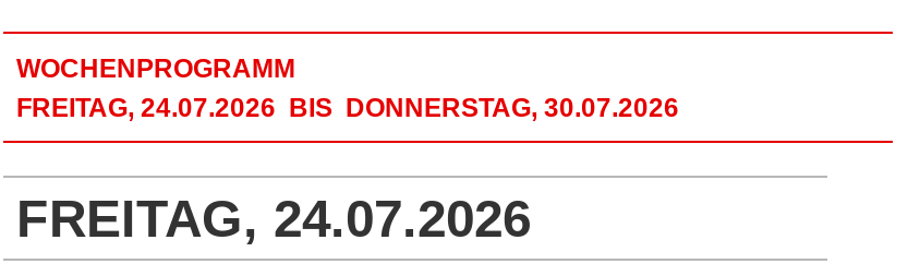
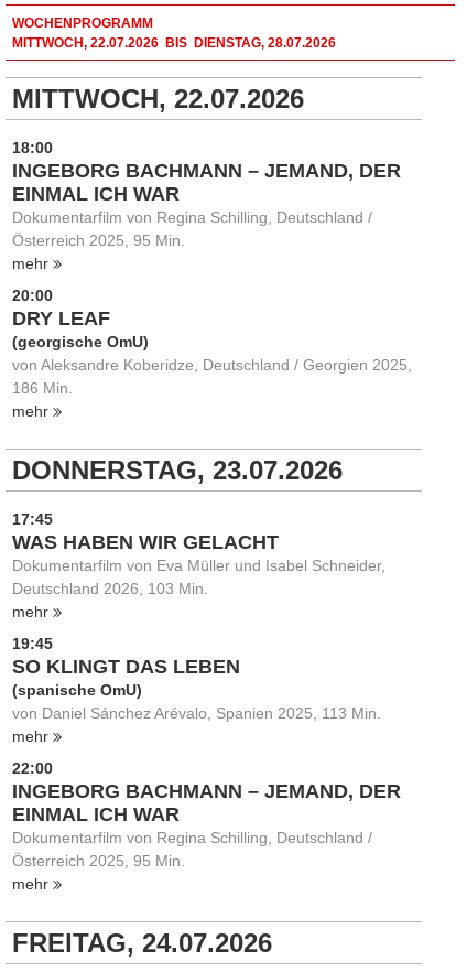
- FREITAG, 24.07.2026 BIS DONNERSTAG, 30.07.2026
+ MITTWOCH, 22.07.2026 BIS DIENSTAG, 28.07.2026

+ MITTWOCH, 22.07.2026
+ 18:00
+ INGEBORG BACHMANN – JEMAND, DER
+ EINMAL ICH WAR
+ Dokumentarfilm von Regina Schilling, Deutschland /
+ Österreich 2025, 95 Min.
+ mehr
+ 20:00
+ DRY LEAF
+ (georgische OmU)
+ von Aleksandre Koberidze, Deutschland / Georgien 2025,
+ 186 Min.
+ mehr
+ DONNERSTAG, 23.07.2026
+ 17:45
+ WAS HABEN WIR GELACHT
+ Dokumentarfilm von Eva Müller und Isabel Schneider,
+ Deutschland 2026, 103 Min.
+ mehr
+ 19:45
+ SO KLINGT DAS LEBEN
+ (spanische OmU)
+ von Daniel Sánchez Arévalo, Spanien 2025, 113 Min.
+ mehr
+ 22:00
+ INGEBORG BACHMANN – JEMAND, DER
+ EINMAL ICH WAR
+ Dokumentarfilm von Regina Schilling, Deutschland /
+ Österreich 2025, 95 Min.
+ mehr
